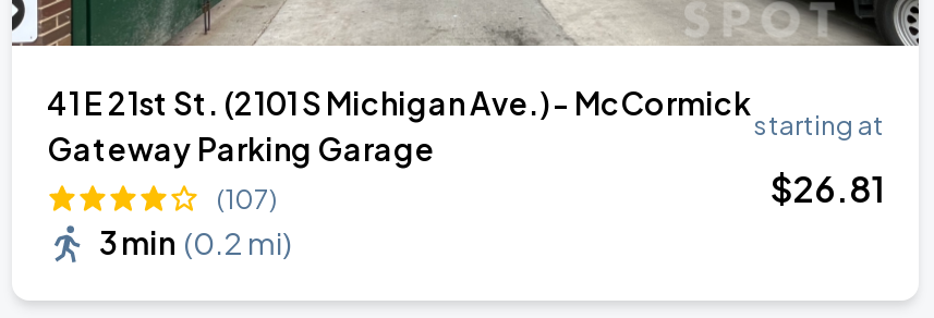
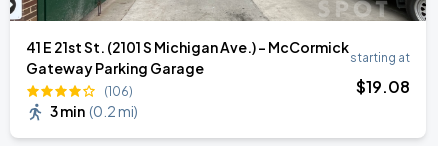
- $26.81
+ $19.08

- (107)
+ (106)
